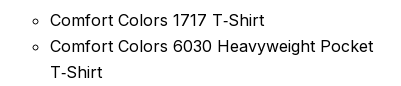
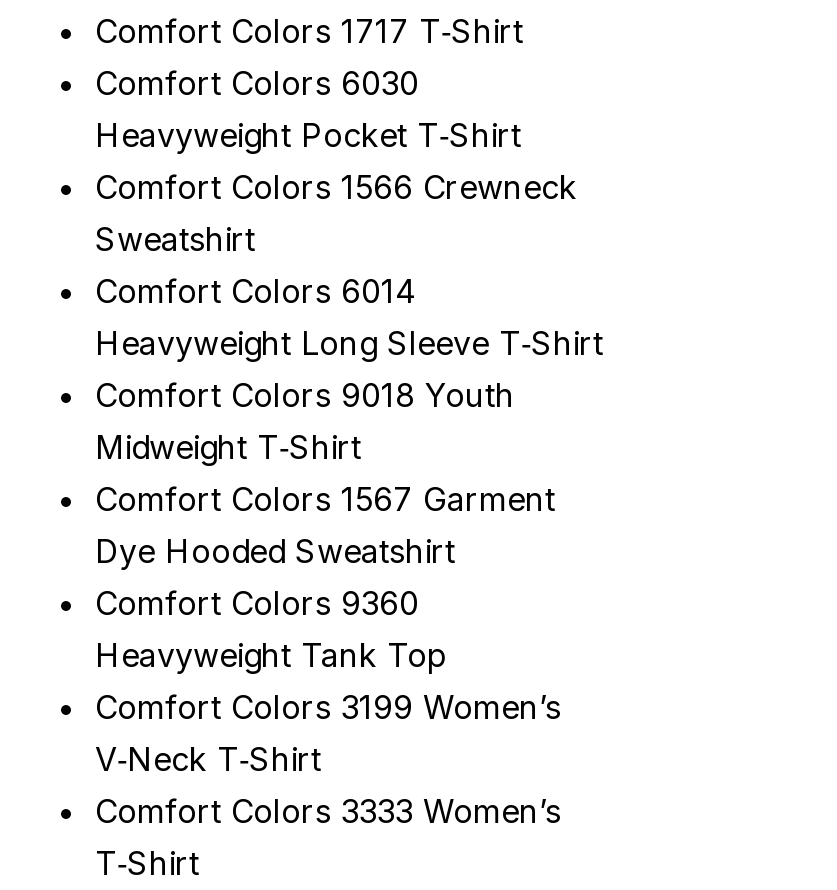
- Comfort Colors 6030 Heavyweight Pocket
+ Comfort Colors 6030
+ Heavyweight Pocket T‑Shirt
+ Comfort Colors 1566 Crewneck
+ Sweatshirt
+ Comfort Colors 6014
+ Heavyweight Long Sleeve T‑Shirt
+ Comfort Colors 9018 Youth
+ Midweight T‑Shirt
+ Comfort Colors 1567 Garment
+ Dye Hooded Sweatshirt
+ Comfort Colors 9360
+ Heavyweight Tank Top
+ Comfort Colors 3199 Women’s
+ V‑Neck T‑Shirt
+ Comfort Colors 3333 Women’s
